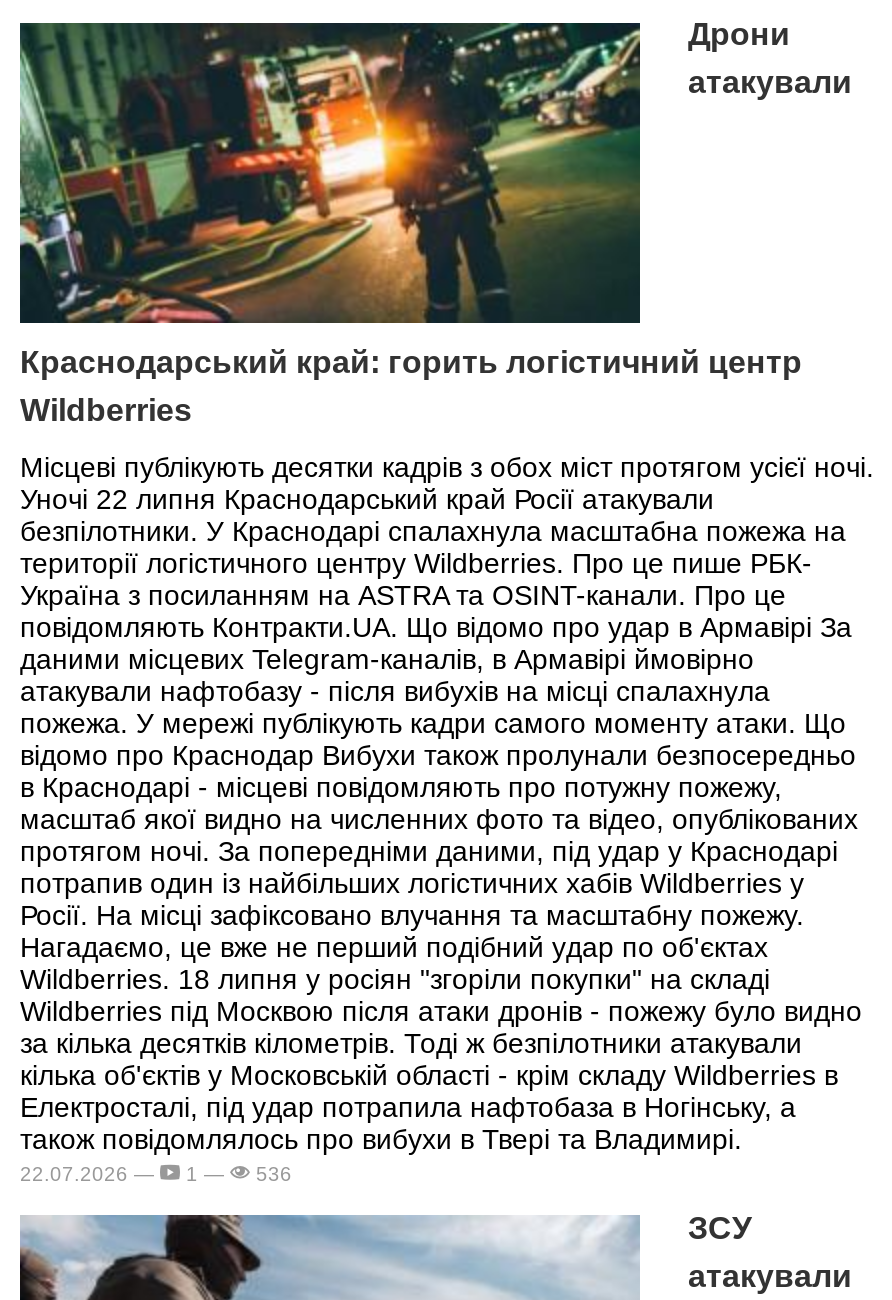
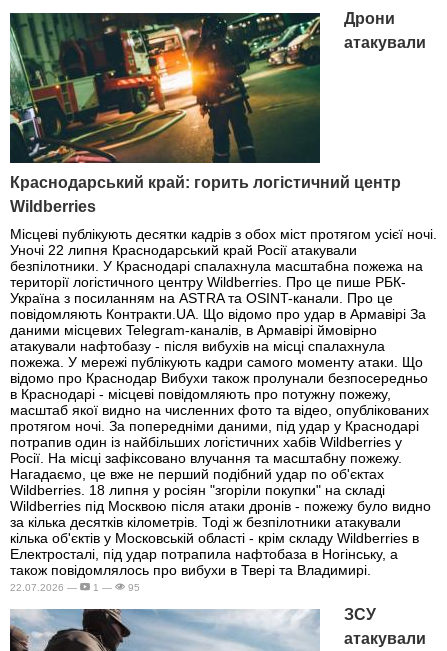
- 22.07.2026 — 1 — 536
+ 22.07.2026 — 1 — 95
